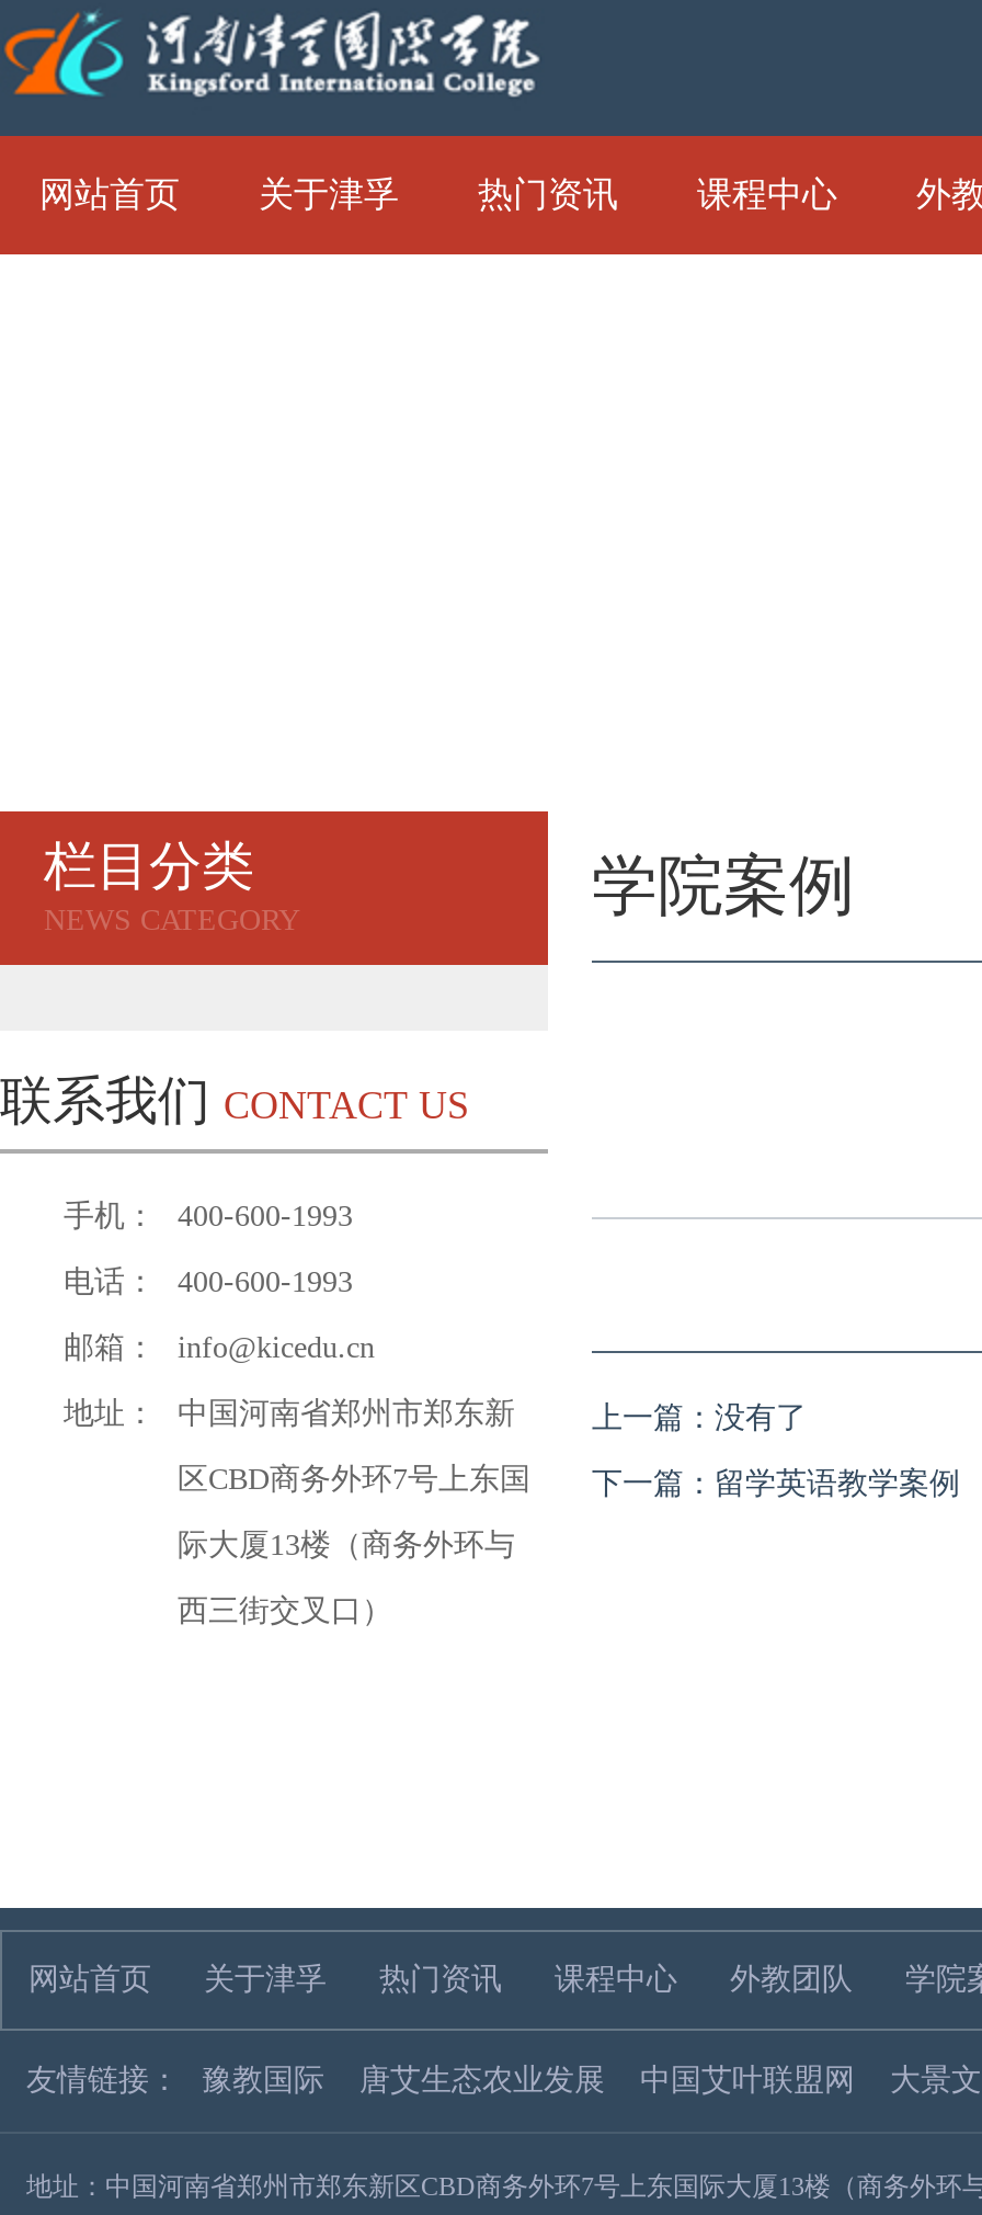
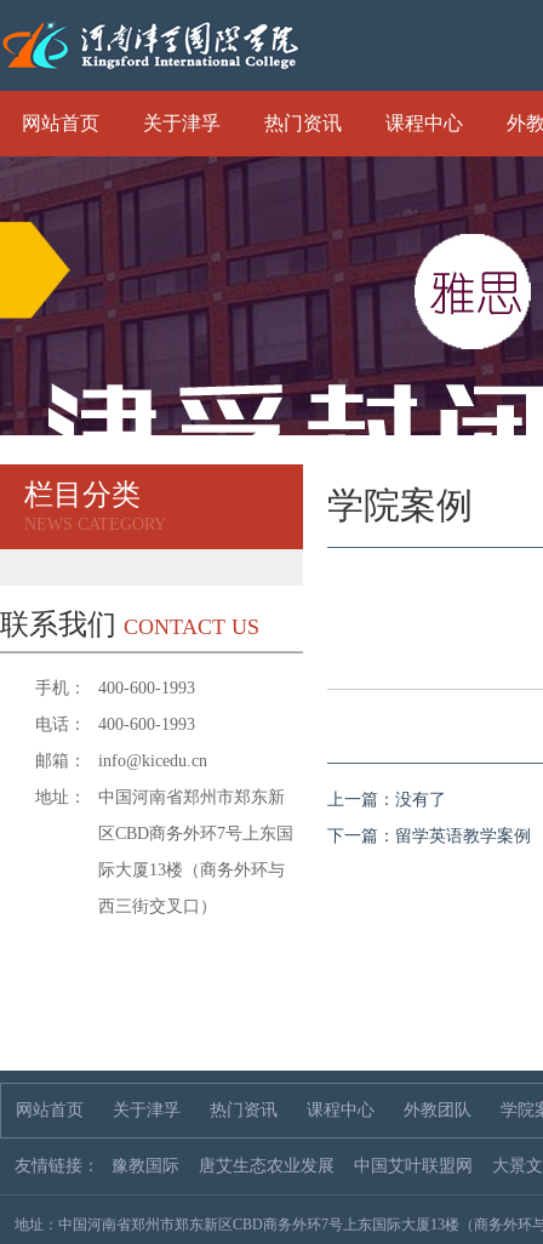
+ [image]
